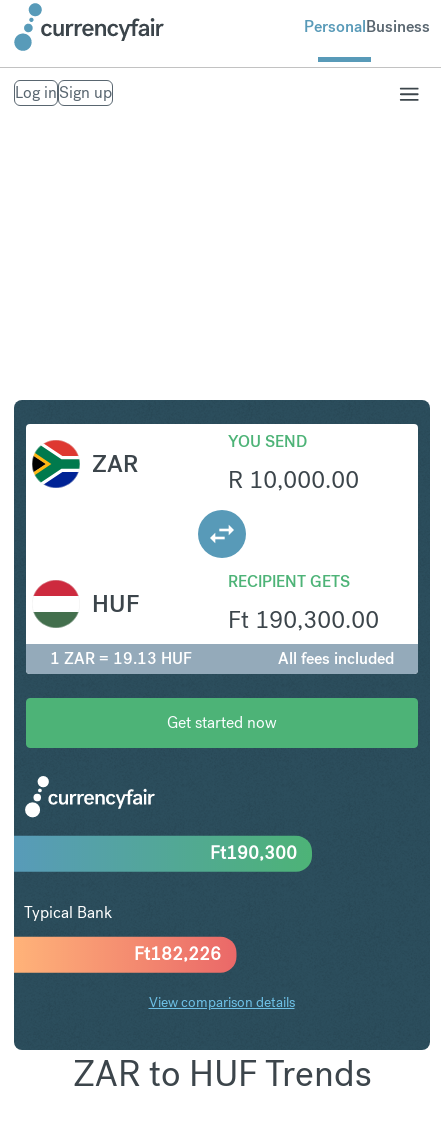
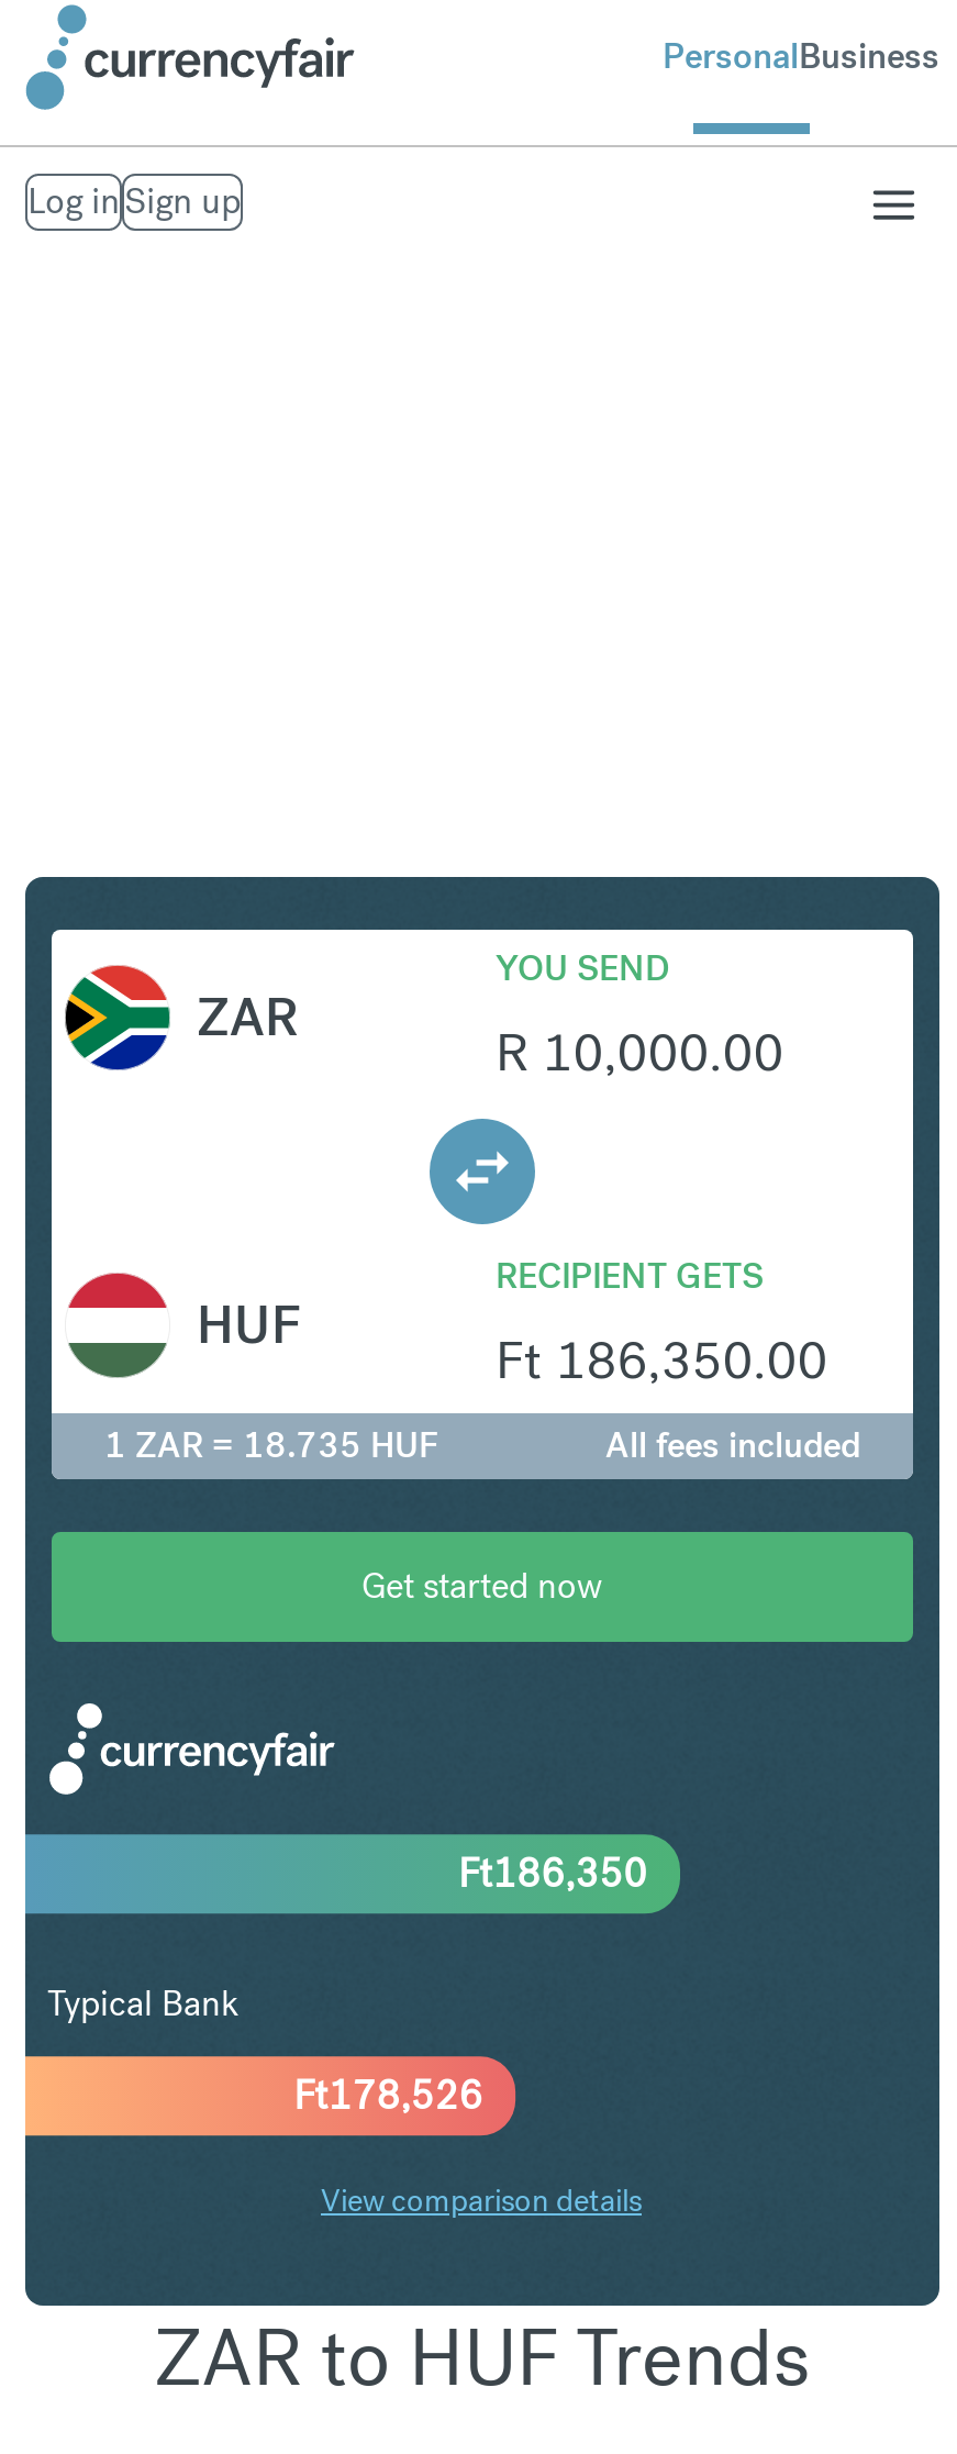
- Ft 190,300.00
+ Ft 186,350.00

- 1 ZAR = 19.13 HUF
+ 1 ZAR = 18.735 HUF

- Ft190,300
+ Ft186,350

- Ft182,226
+ Ft178,526
